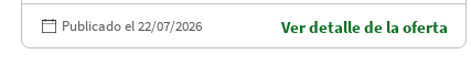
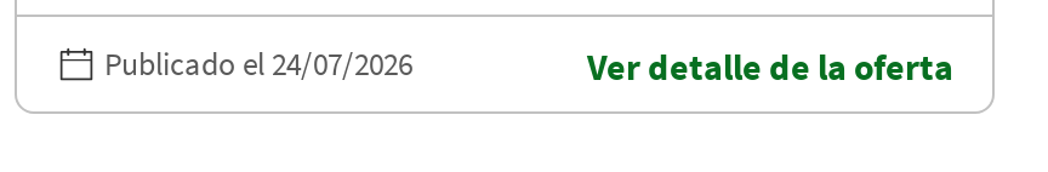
- Publicado el 22/07/2026
+ Publicado el 24/07/2026
